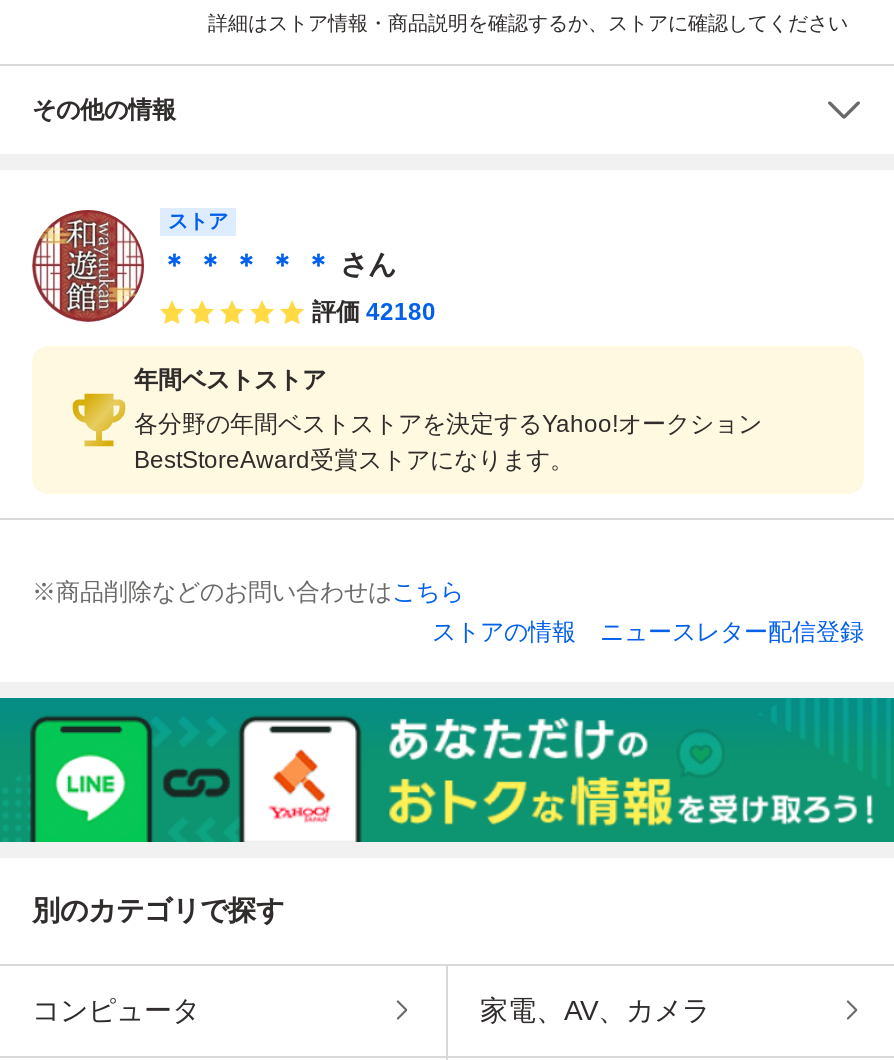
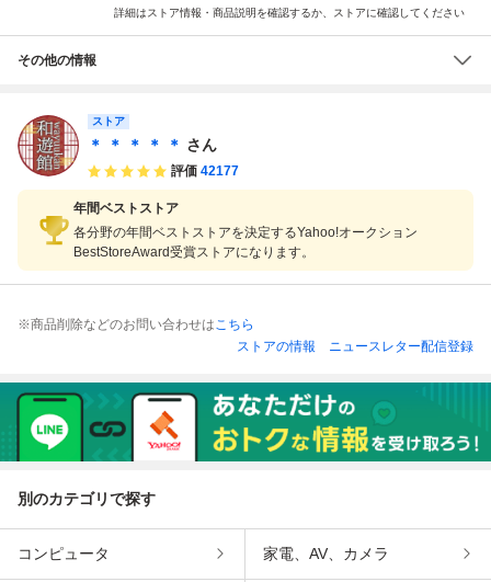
- 評価 42180
+ 評価 42177
